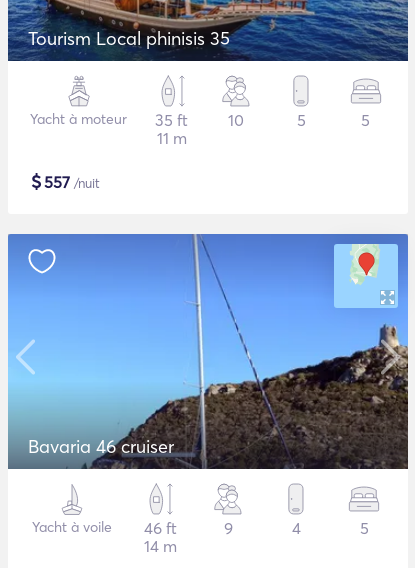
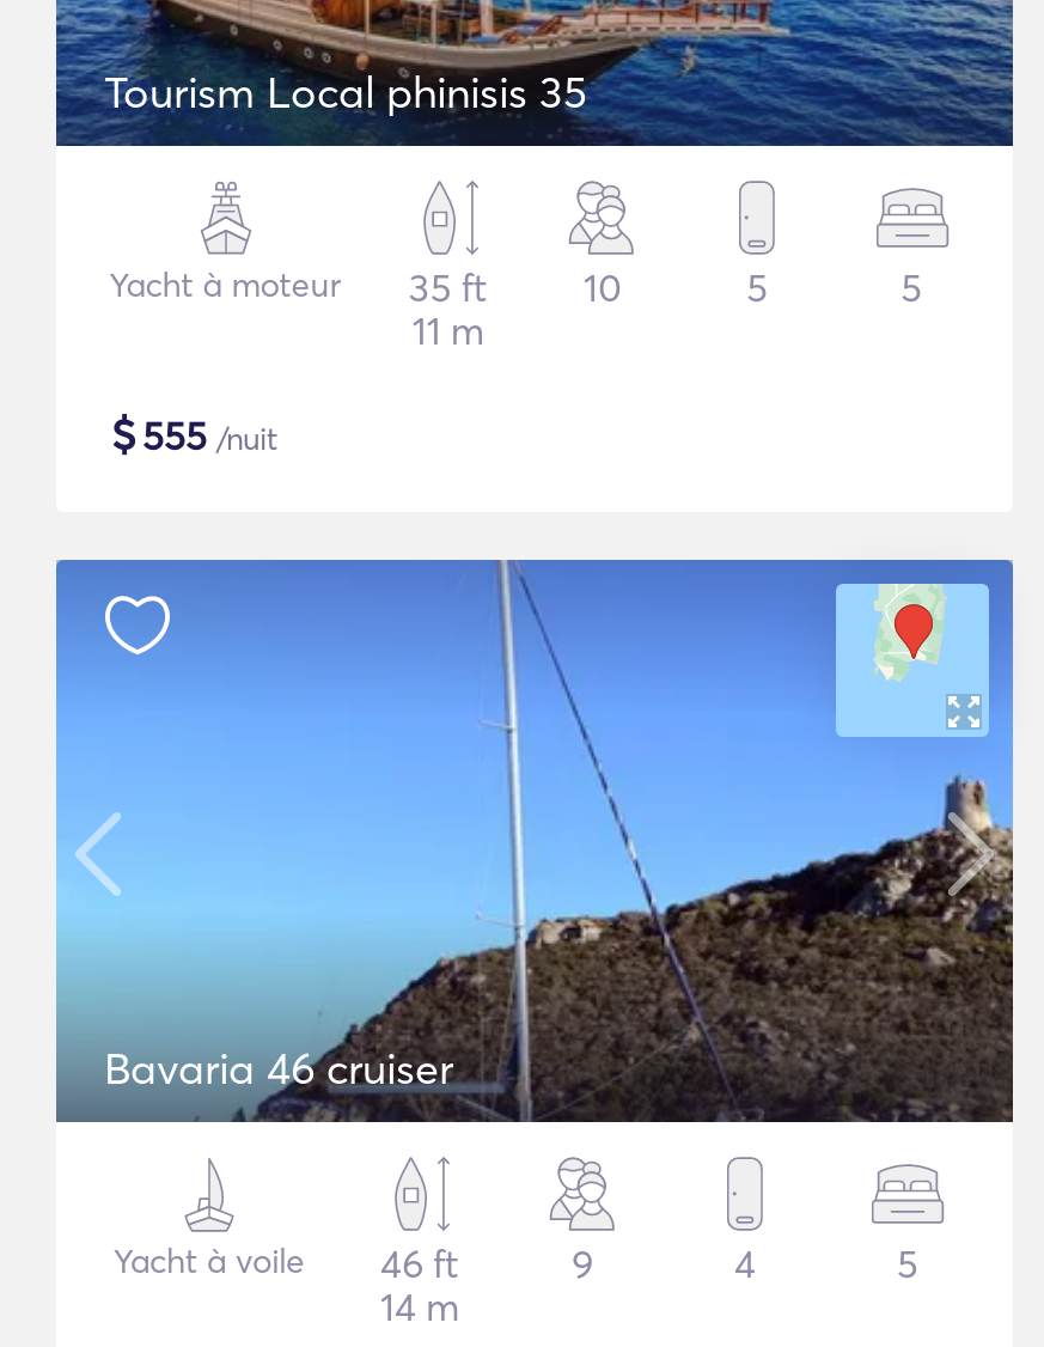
- $557 /nuit
+ $555 /nuit
